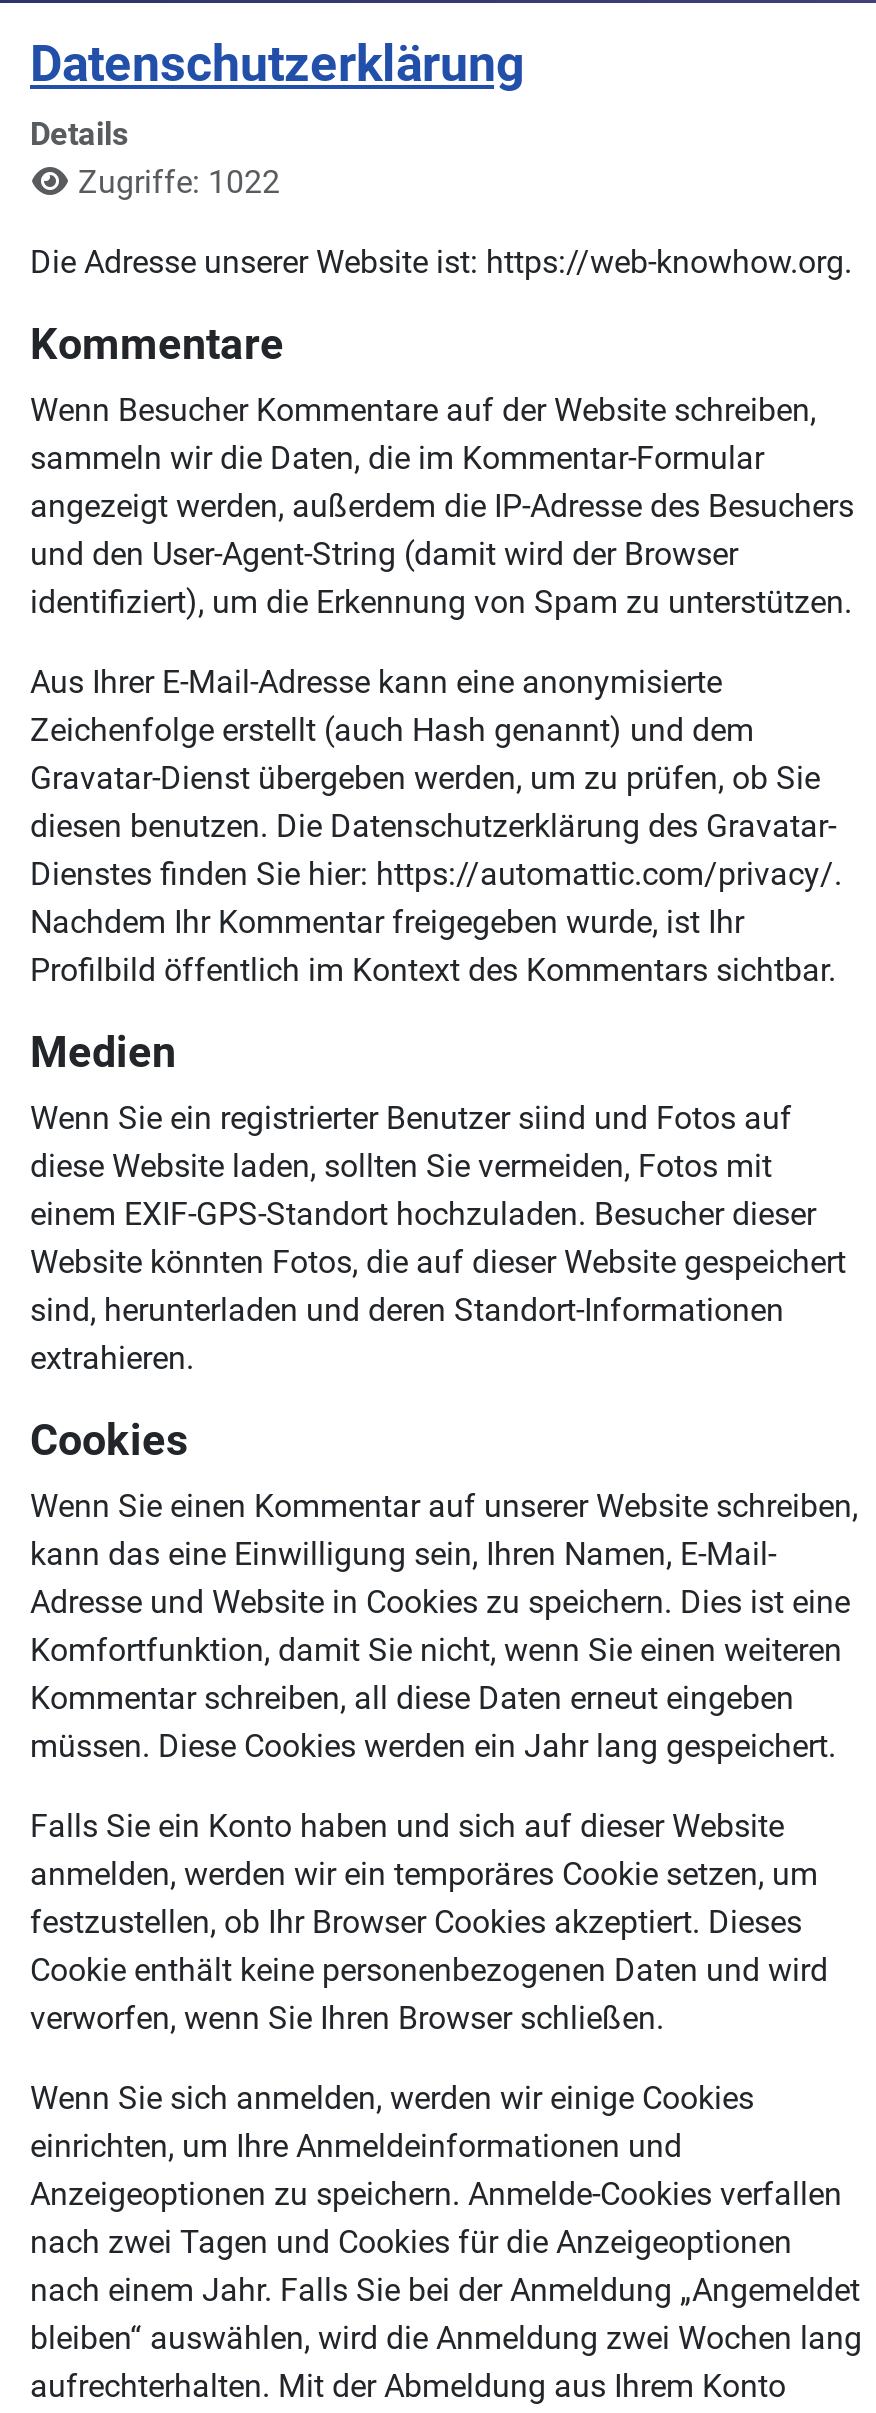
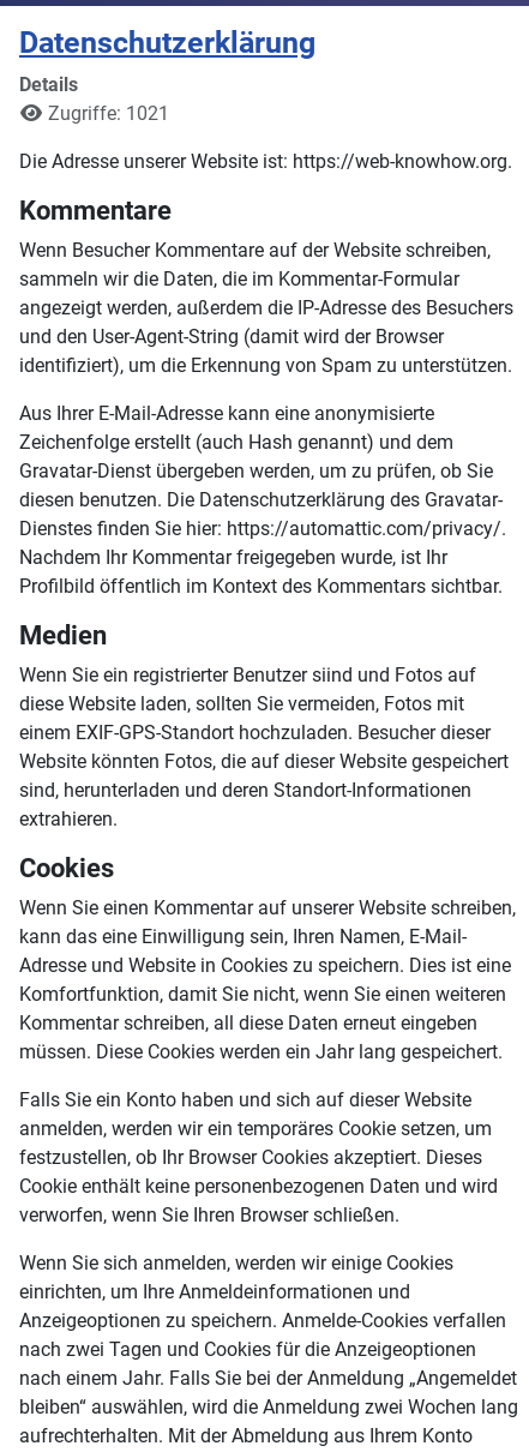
- Zugriffe: 1022
+ Zugriffe: 1021
